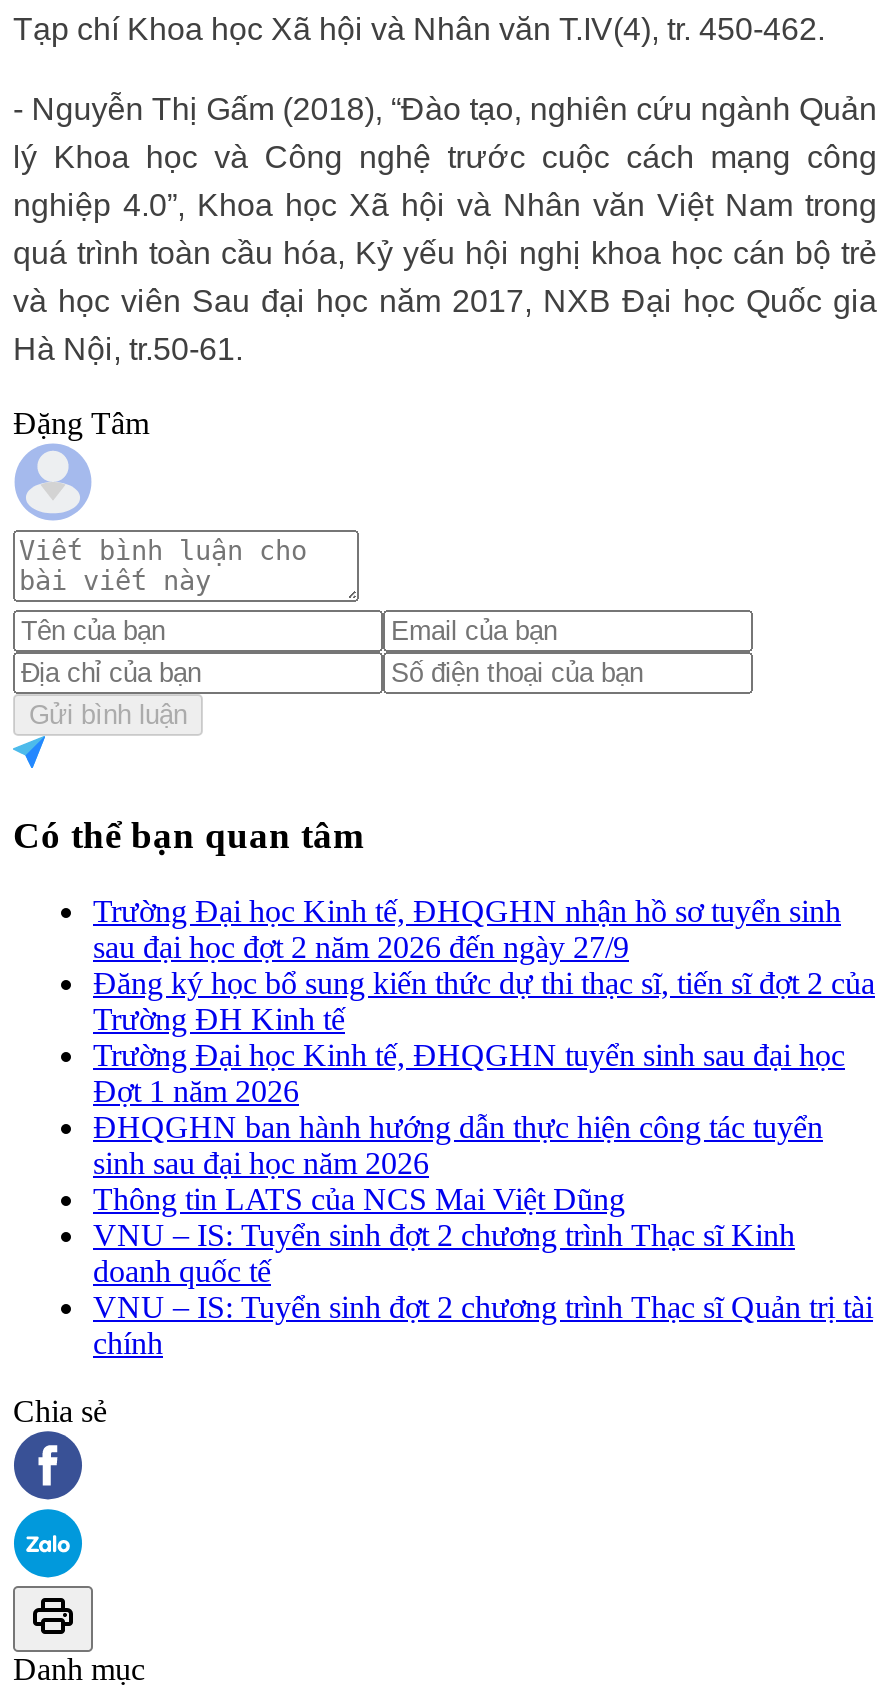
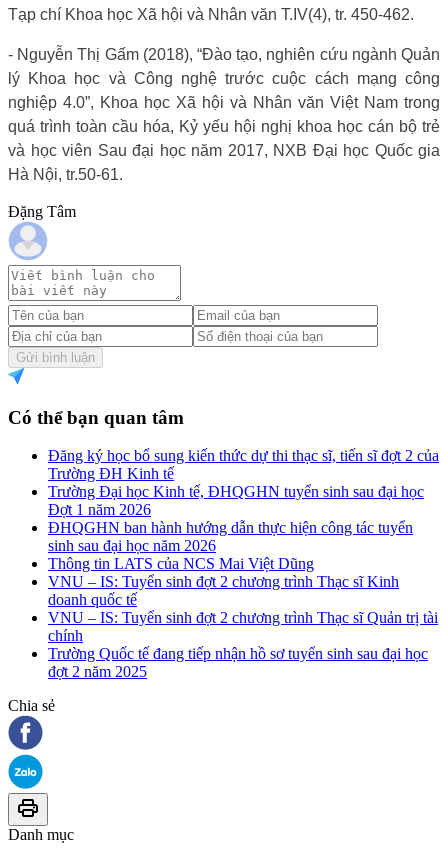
- Trường Đại học Kinh tế, ĐHQGHN nhận hồ sơ tuyển sinh
- sau đại học đợt 2 năm 2026 đến ngày 27/9

moved up: Đăng ký học bổ sung kiến thức dự thi thạc sĩ, tiến sĩ đợt 2 của | Trường ĐH Kinh tế | Trường Đại học Kinh tế, ĐHQGHN tuyển sinh sau đại học | ... | VNU – IS: Tuyển sinh đợt 2 chương trình Thạc sĩ Quản trị tài | chính

+ Trường Quốc tế đang tiếp nhận hồ sơ tuyển sinh sau đại học
+ đợt 2 năm 2025
